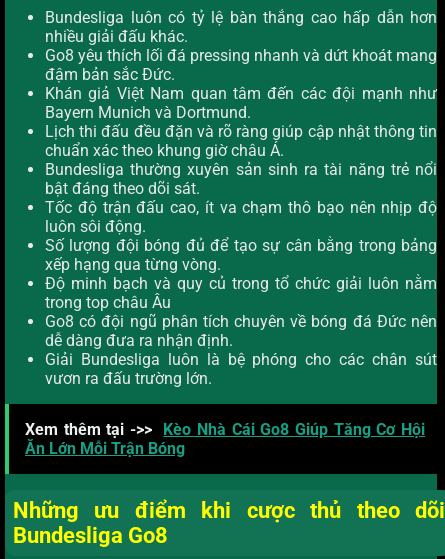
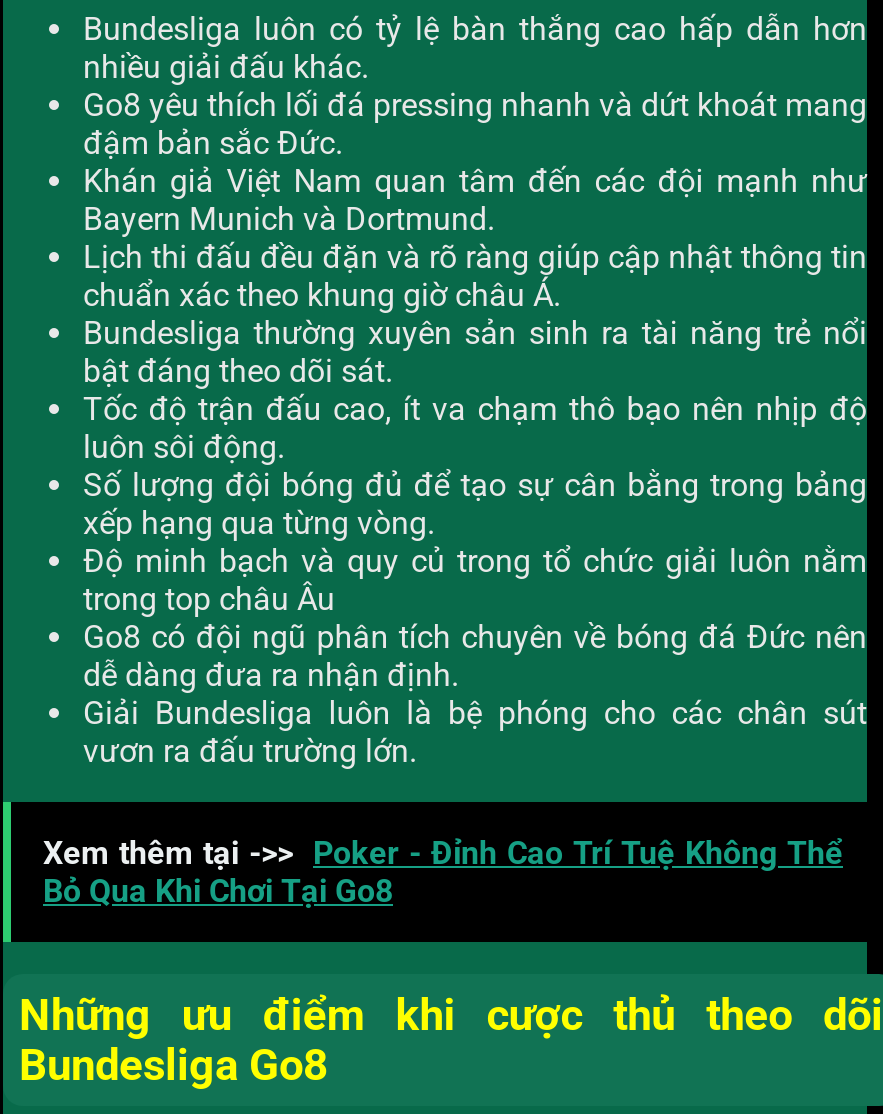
- Xem thêm tại ->> Kèo Nhà Cái Go8 Giúp Tăng Cơ Hội
- Ăn Lớn Mỗi Trận Bóng
+ Xem thêm tại ->> Poker - Đỉnh Cao Trí Tuệ Không Thể
+ Bỏ Qua Khi Chơi Tại Go8
